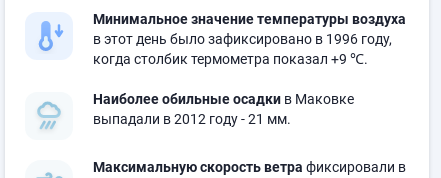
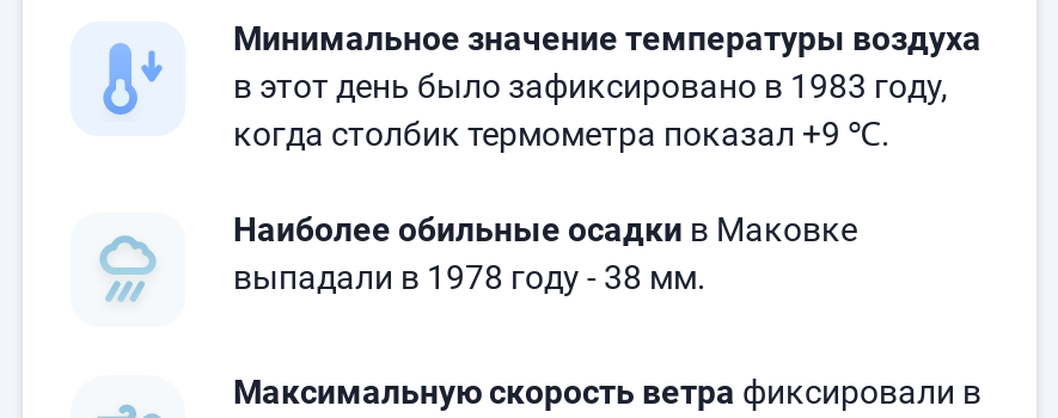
- в этот день было зафиксировано в 1996 году,
+ в этот день было зафиксировано в 1983 году,

- выпадали в 2012 году - 21 мм.
+ выпадали в 1978 году - 38 мм.
